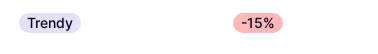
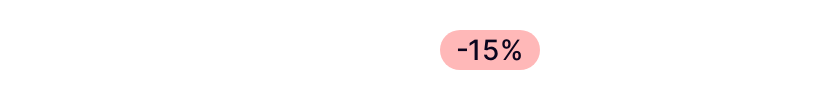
- Trendy
